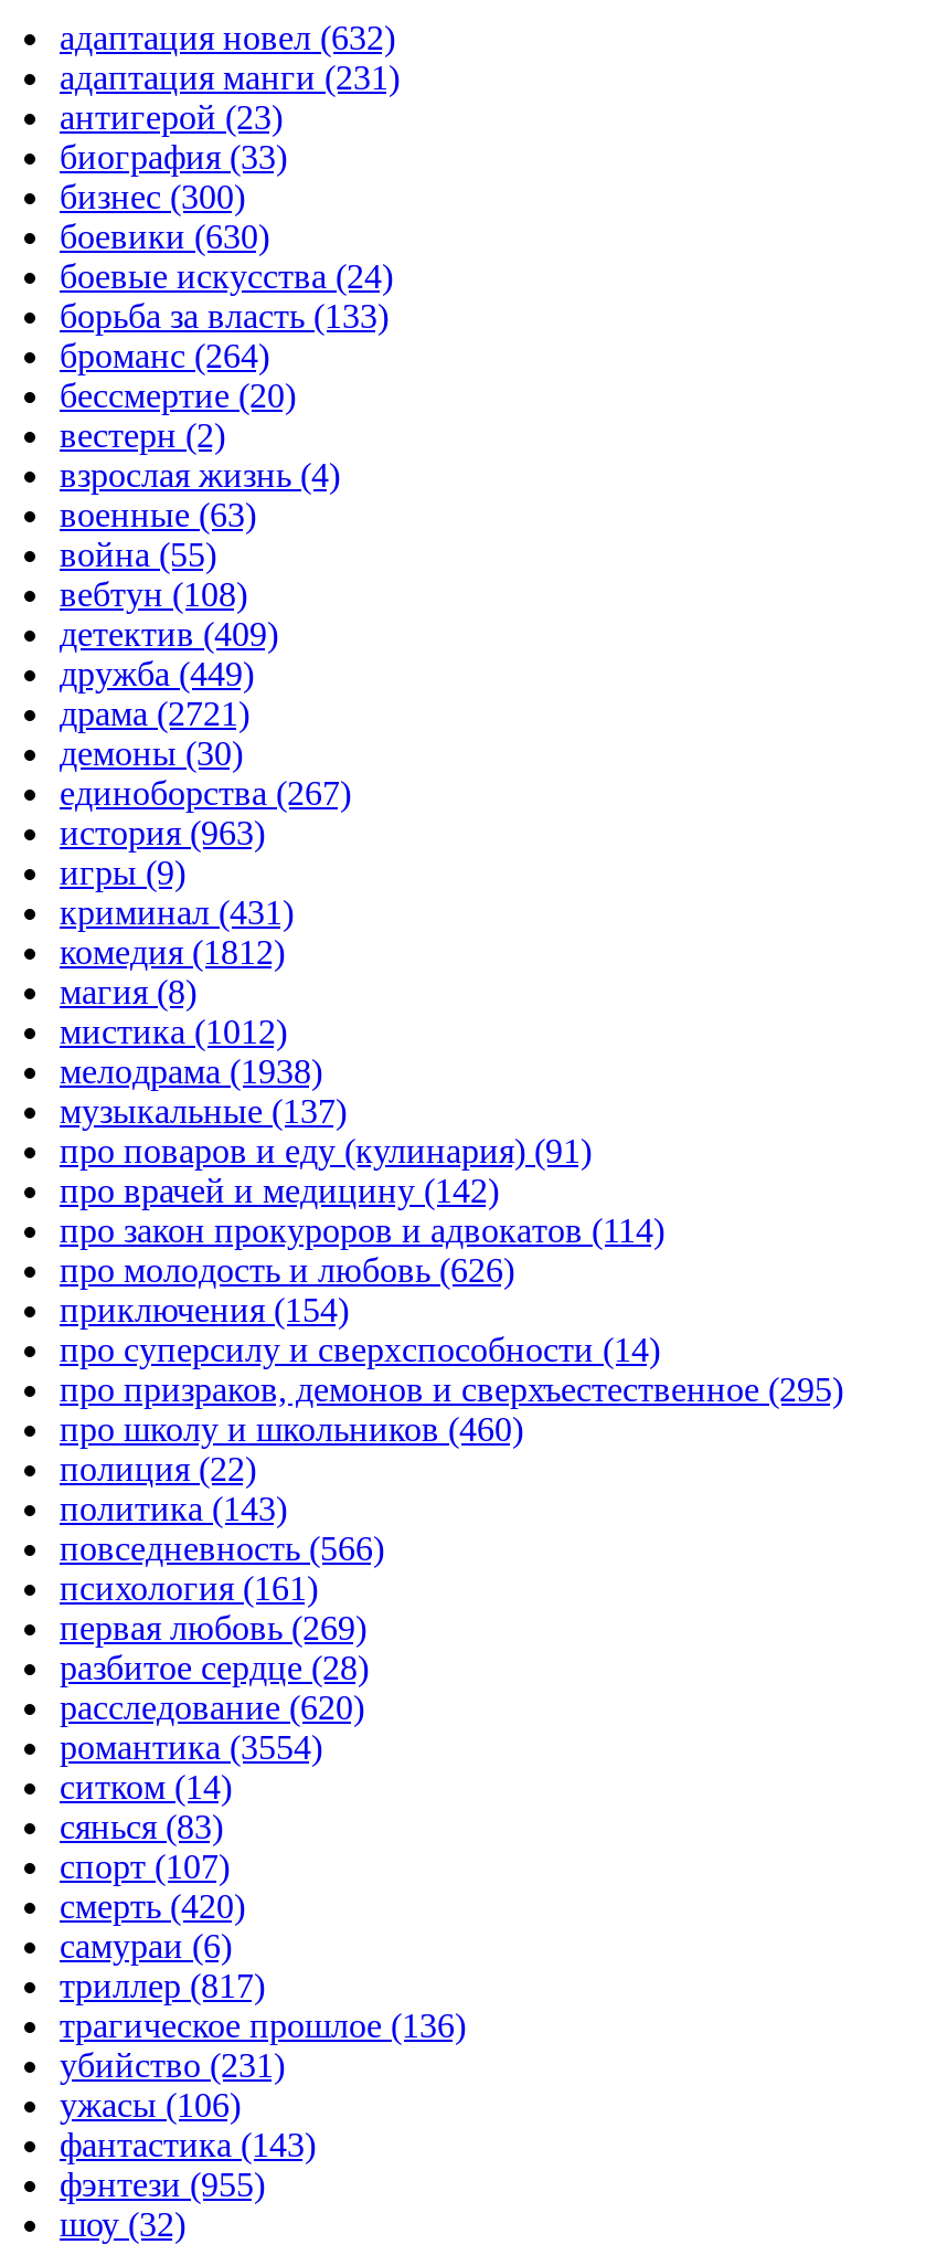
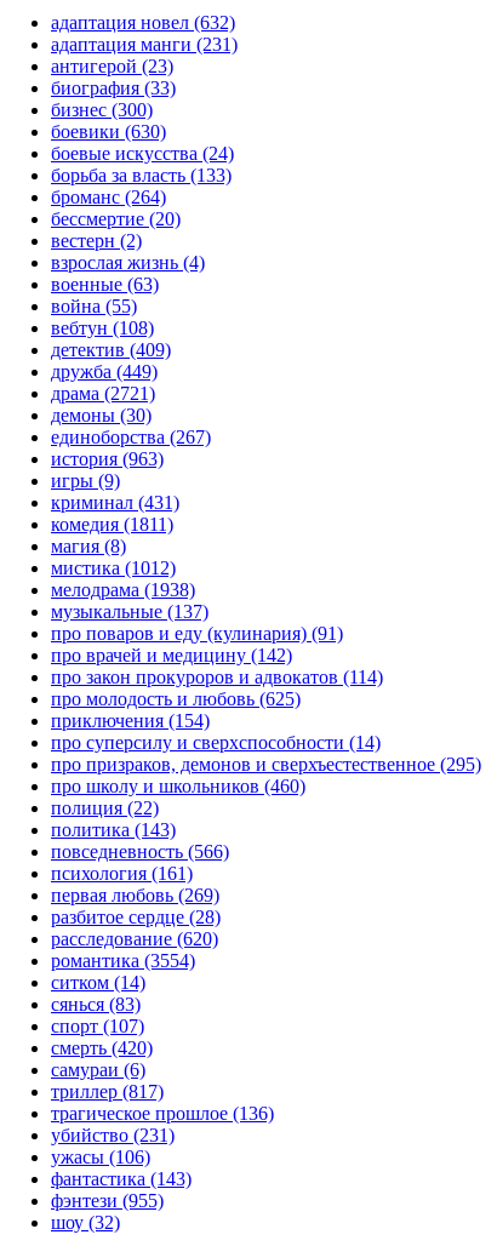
- комедия (1812)
+ комедия (1811)

- про молодость и любовь (626)
+ про молодость и любовь (625)
